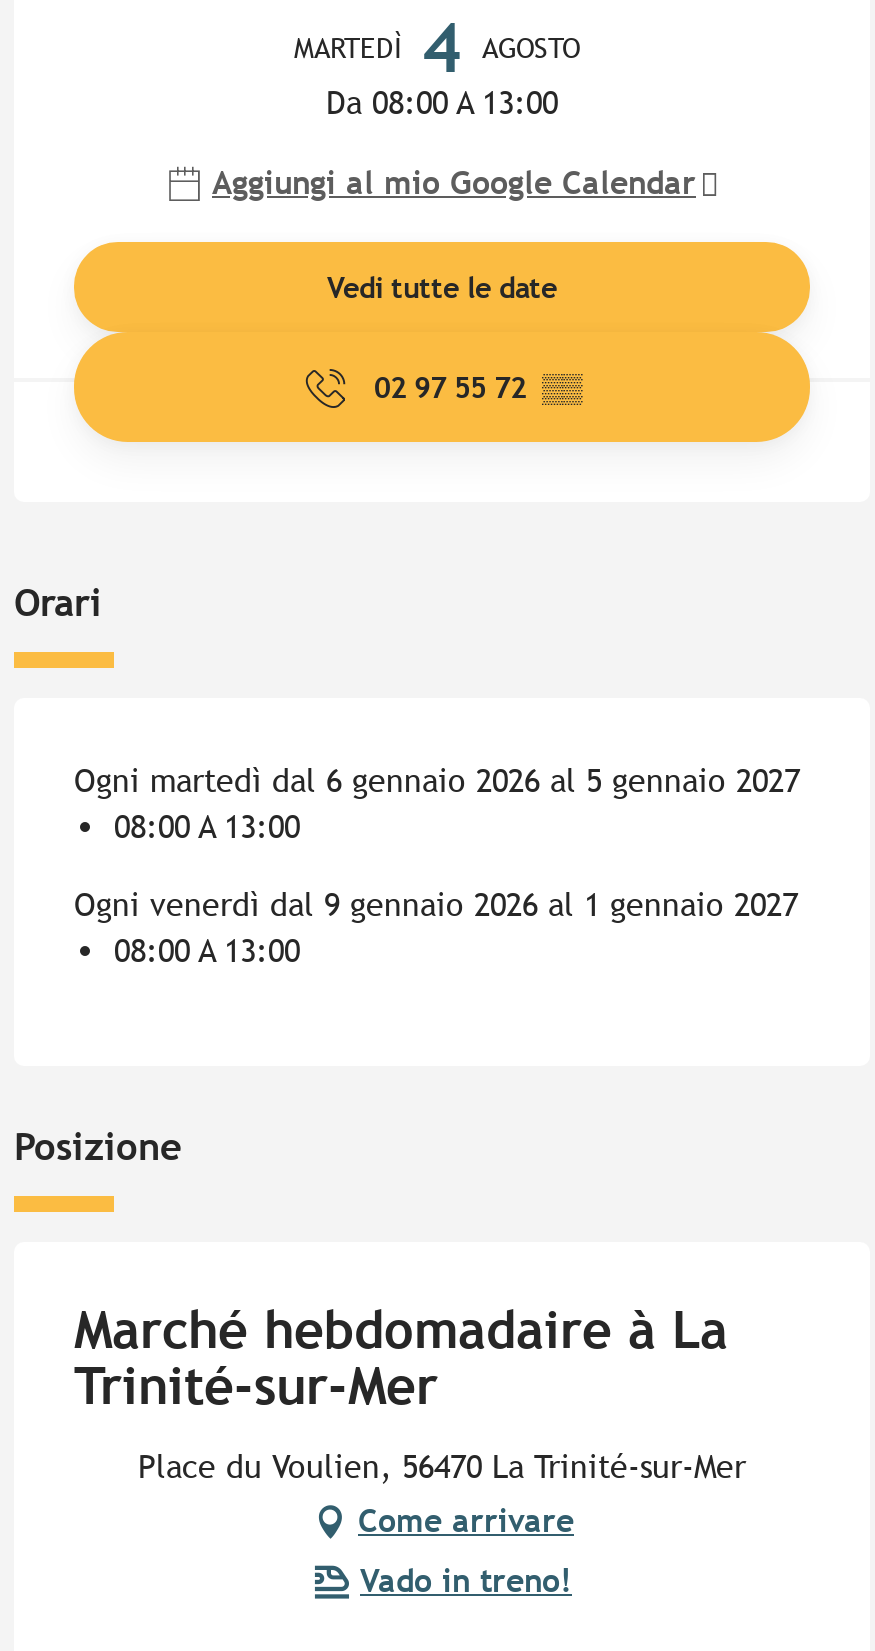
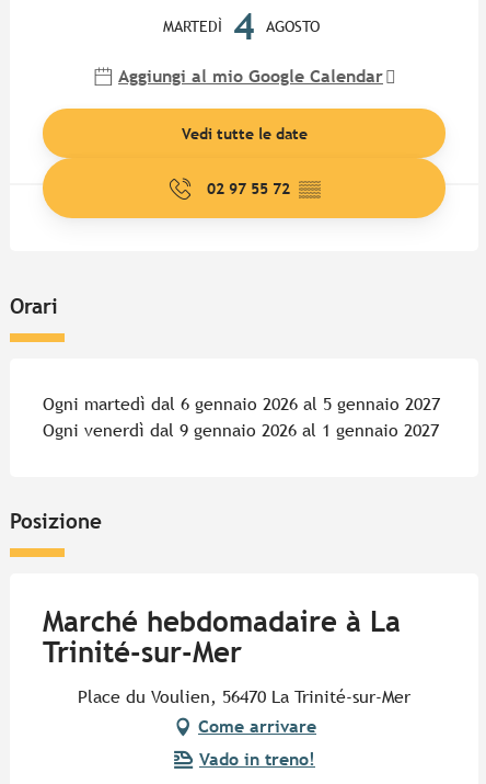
- Da 08:00 A 13:00

- 08:00 A 13:00

- 08:00 A 13:00
